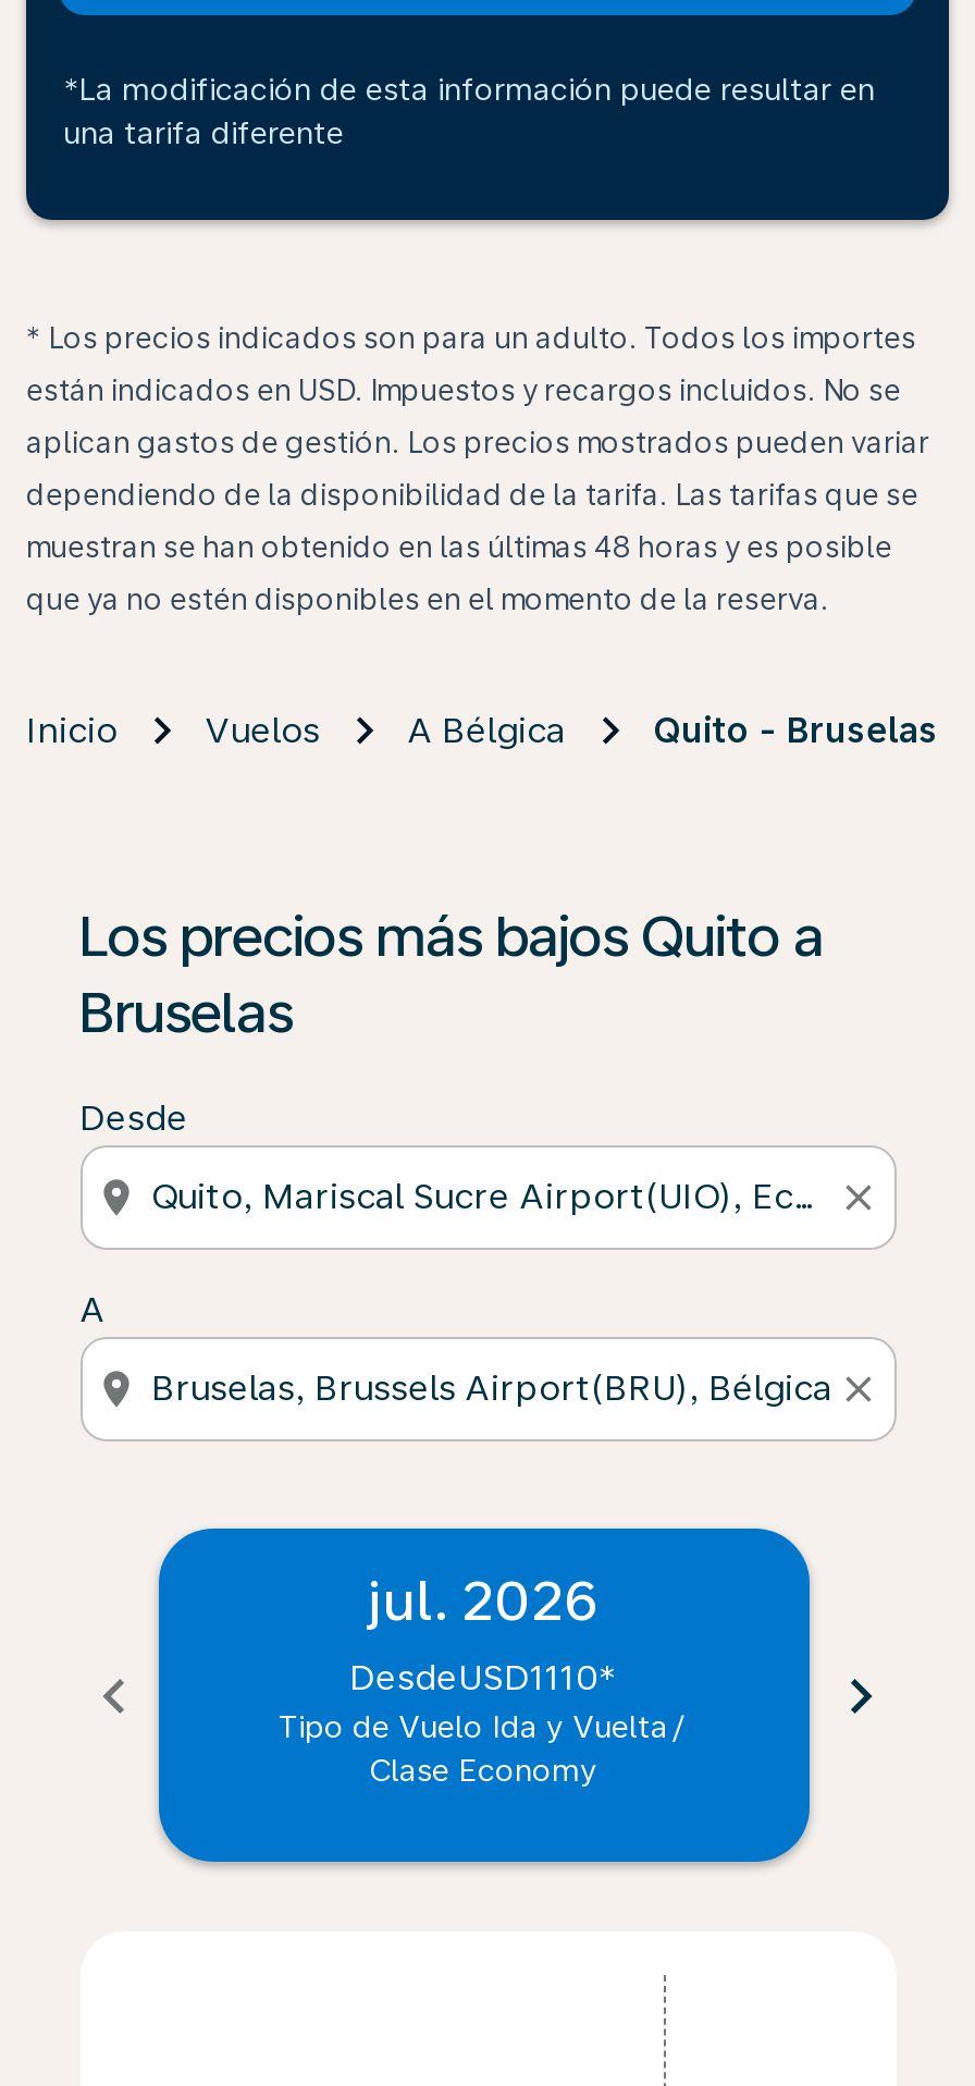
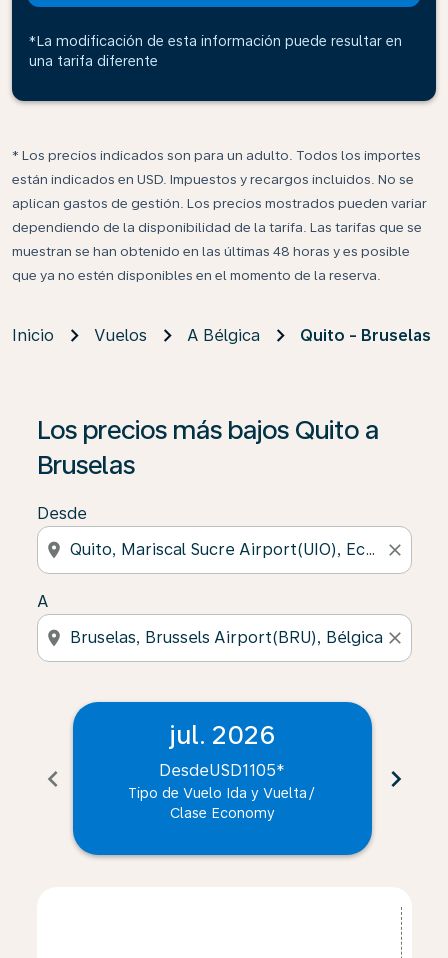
- DesdeUSD1110*
+ DesdeUSD1105*
